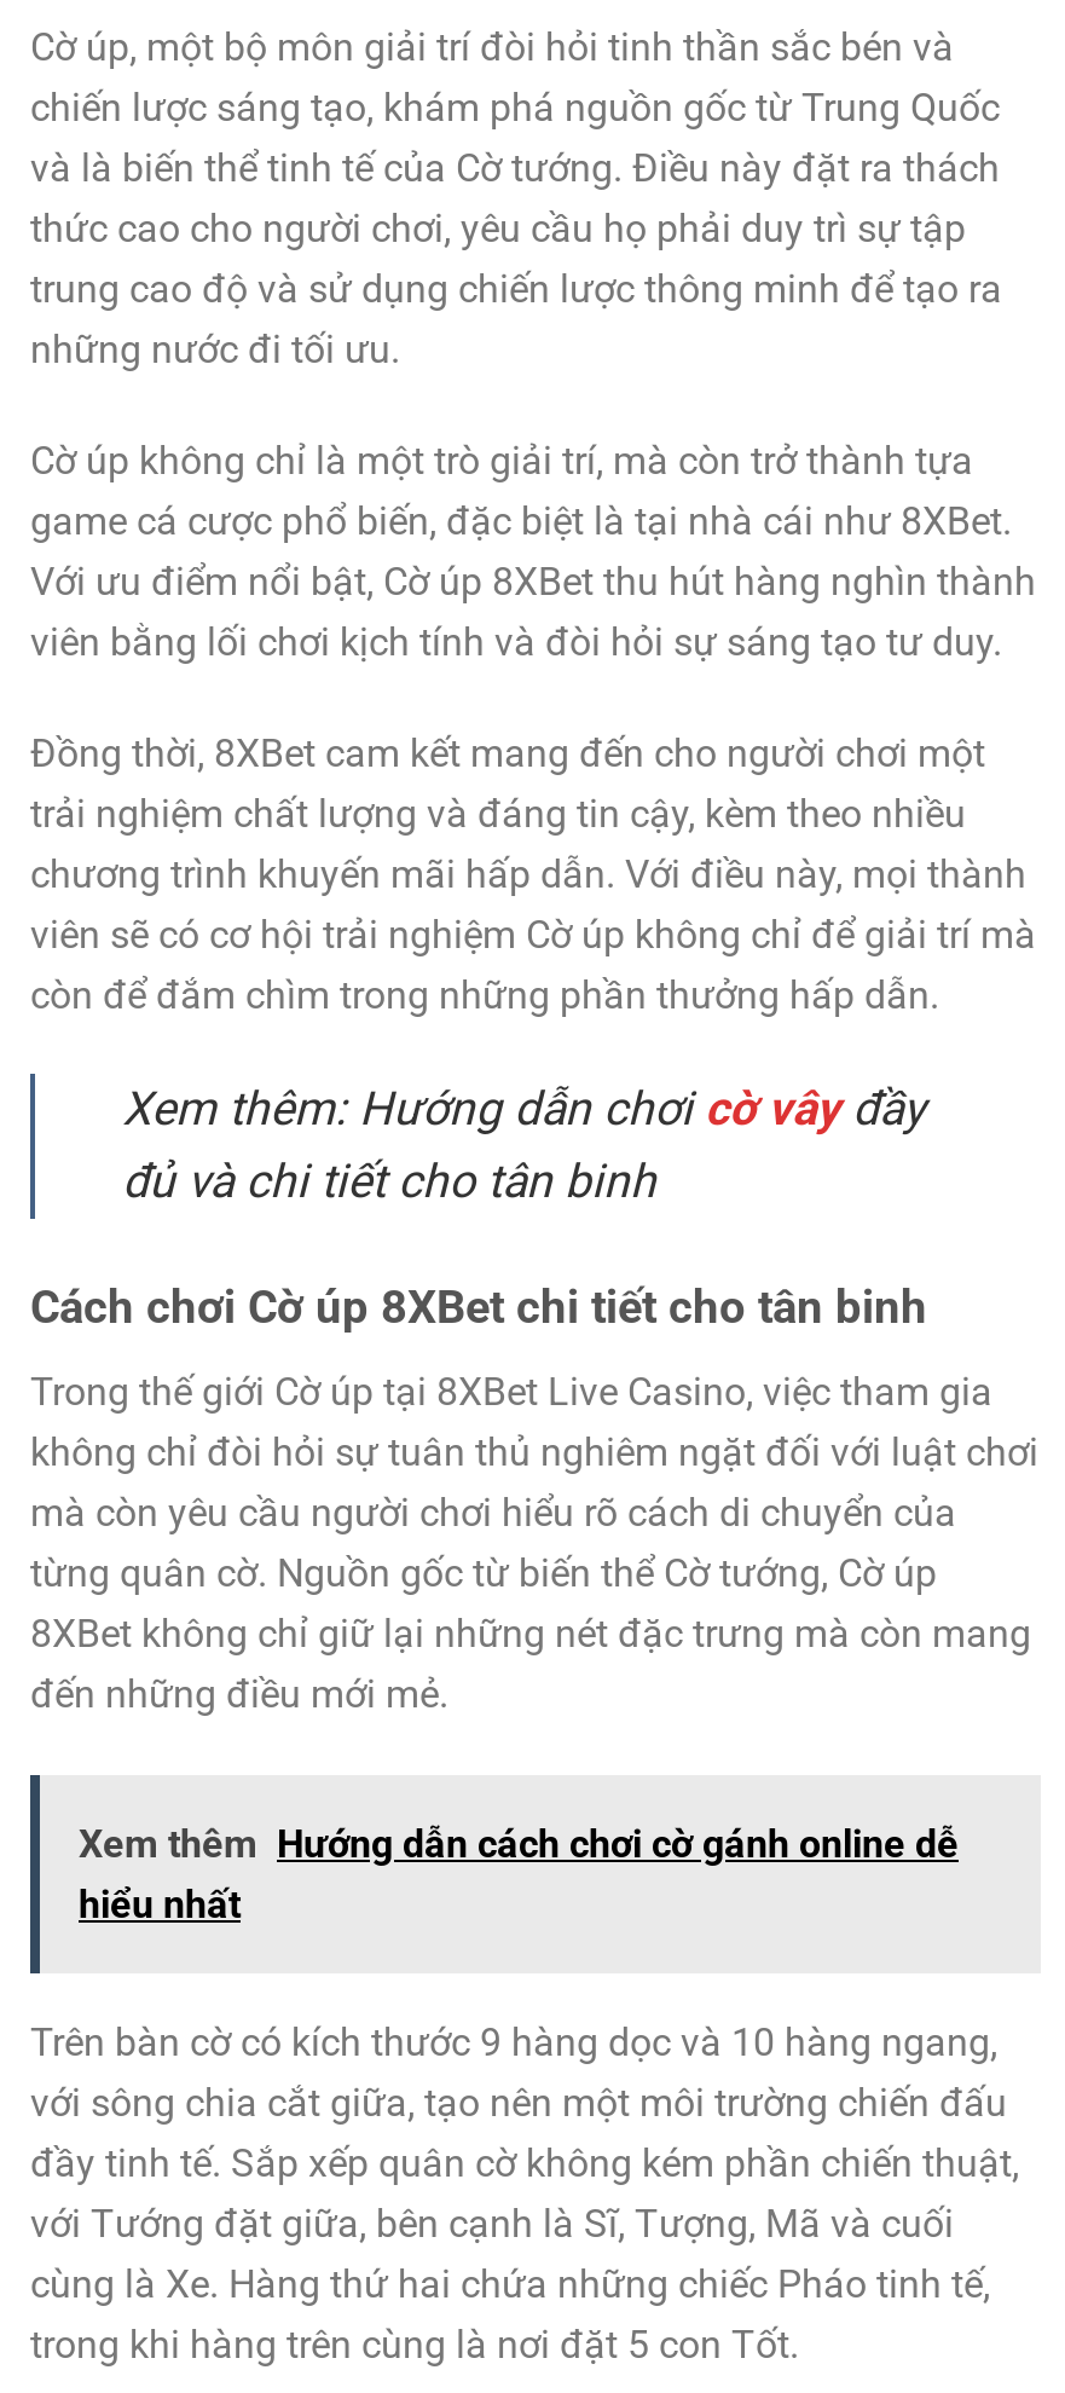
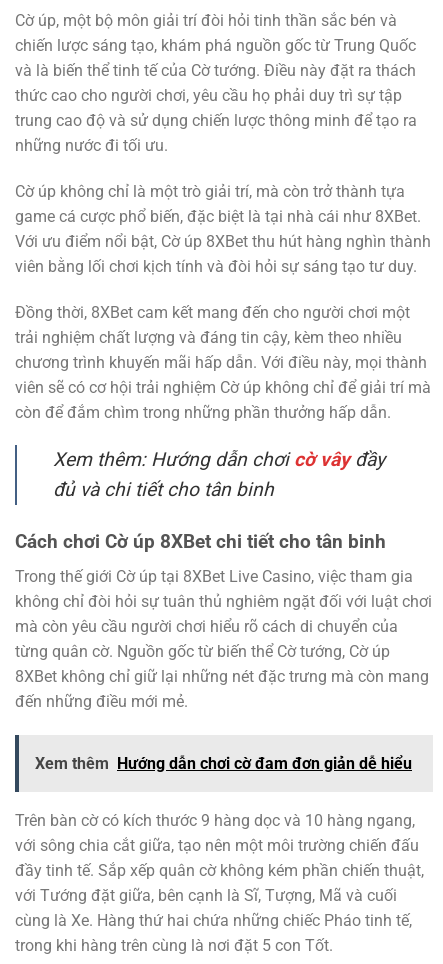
- Xem thêm Hướng dẫn cách chơi cờ gánh online dễ
- hiểu nhất
+ Xem thêm Hướng dẫn chơi cờ đam đơn giản dễ hiểu
